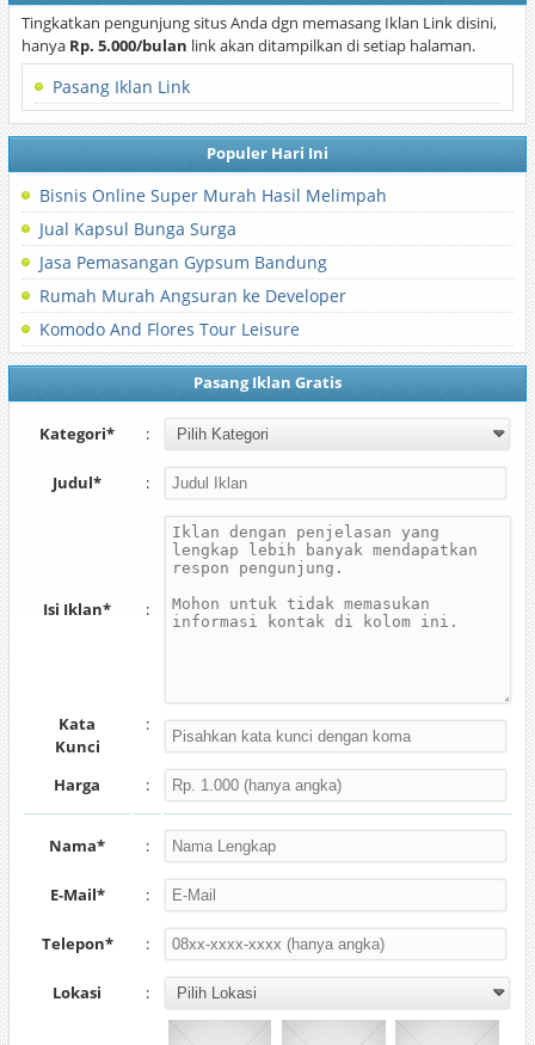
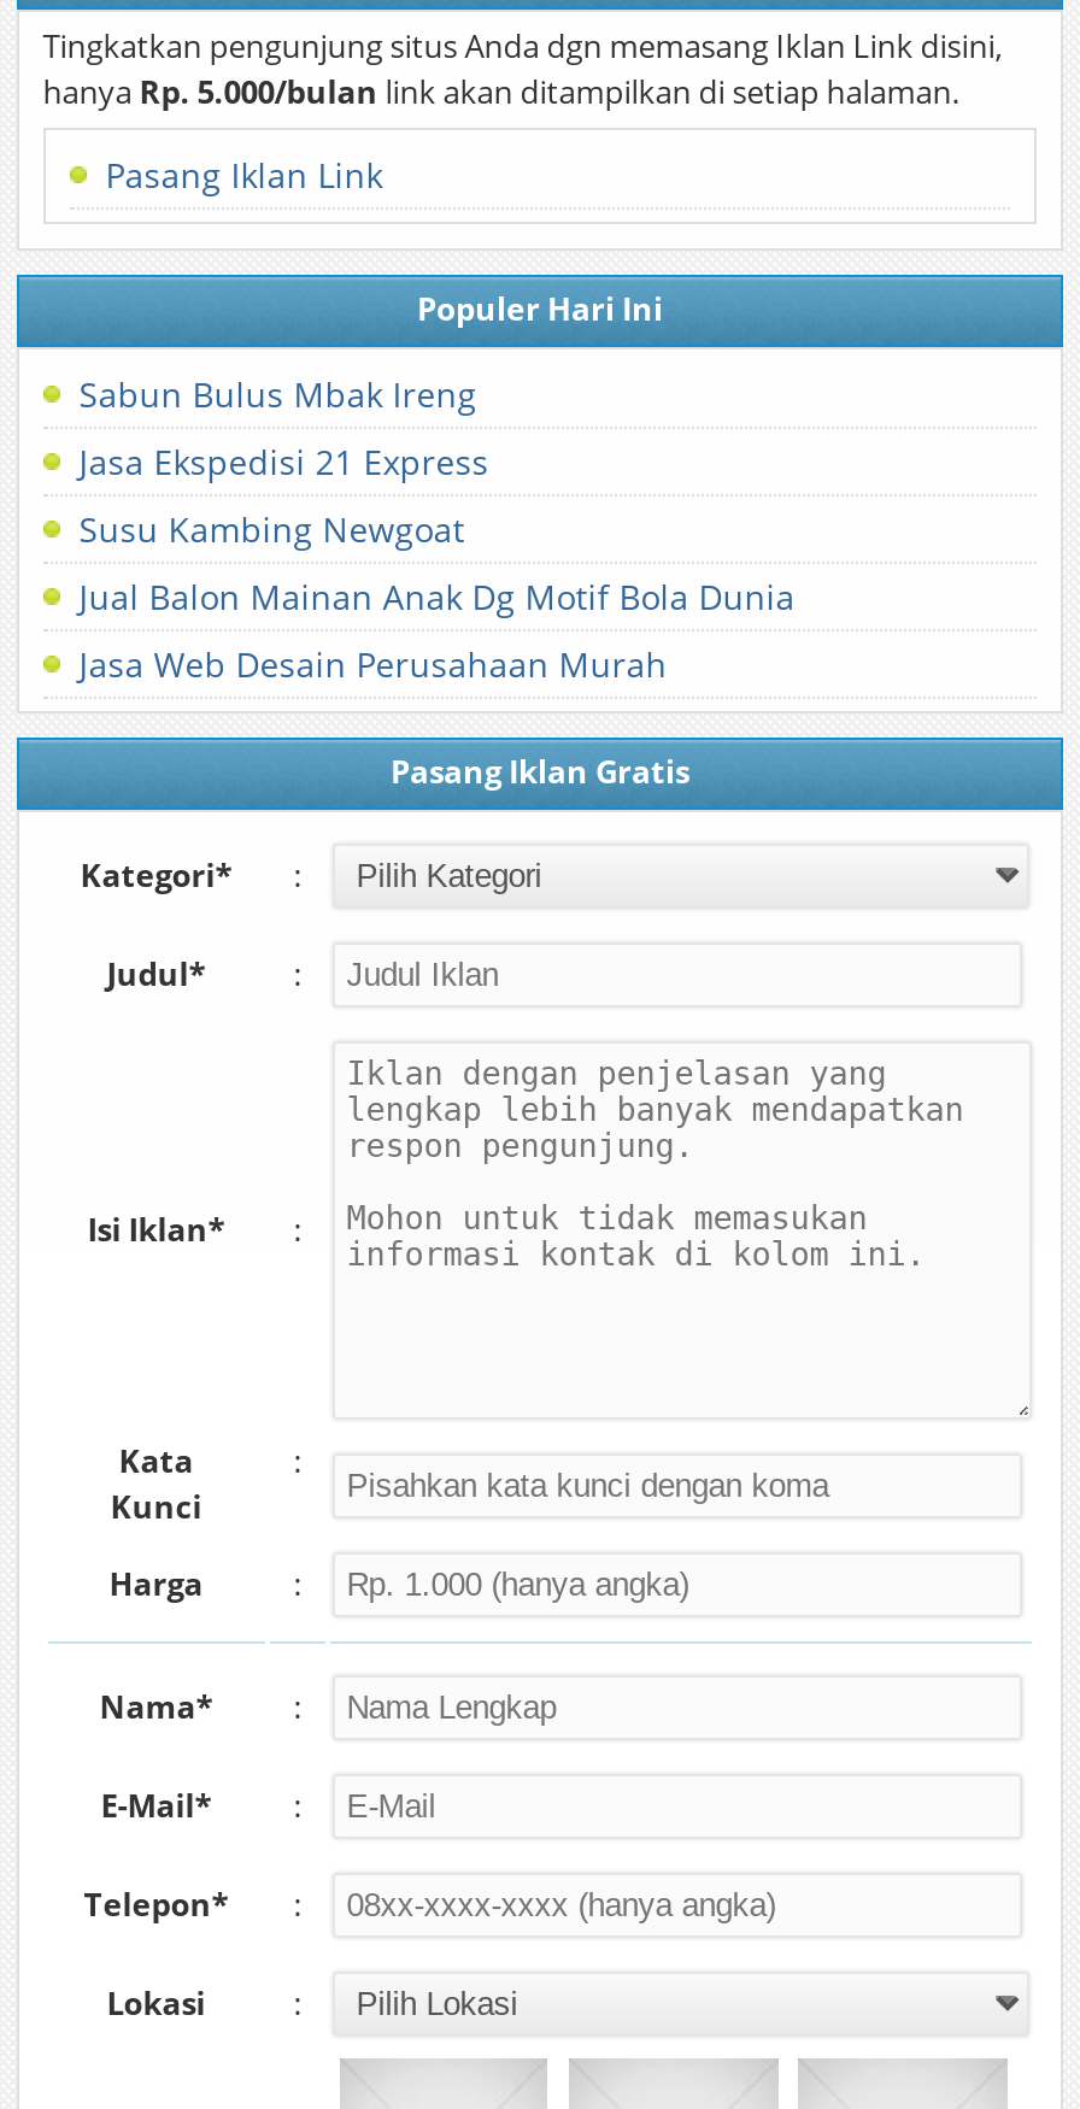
- Bisnis Online Super Murah Hasil Melimpah
+ Sabun Bulus Mbak Ireng

- Jual Kapsul Bunga Surga
+ Jasa Ekspedisi 21 Express

- Jasa Pemasangan Gypsum Bandung
+ Susu Kambing Newgoat

- Rumah Murah Angsuran ke Developer
+ Jual Balon Mainan Anak Dg Motif Bola Dunia

- Komodo And Flores Tour Leisure
+ Jasa Web Desain Perusahaan Murah
